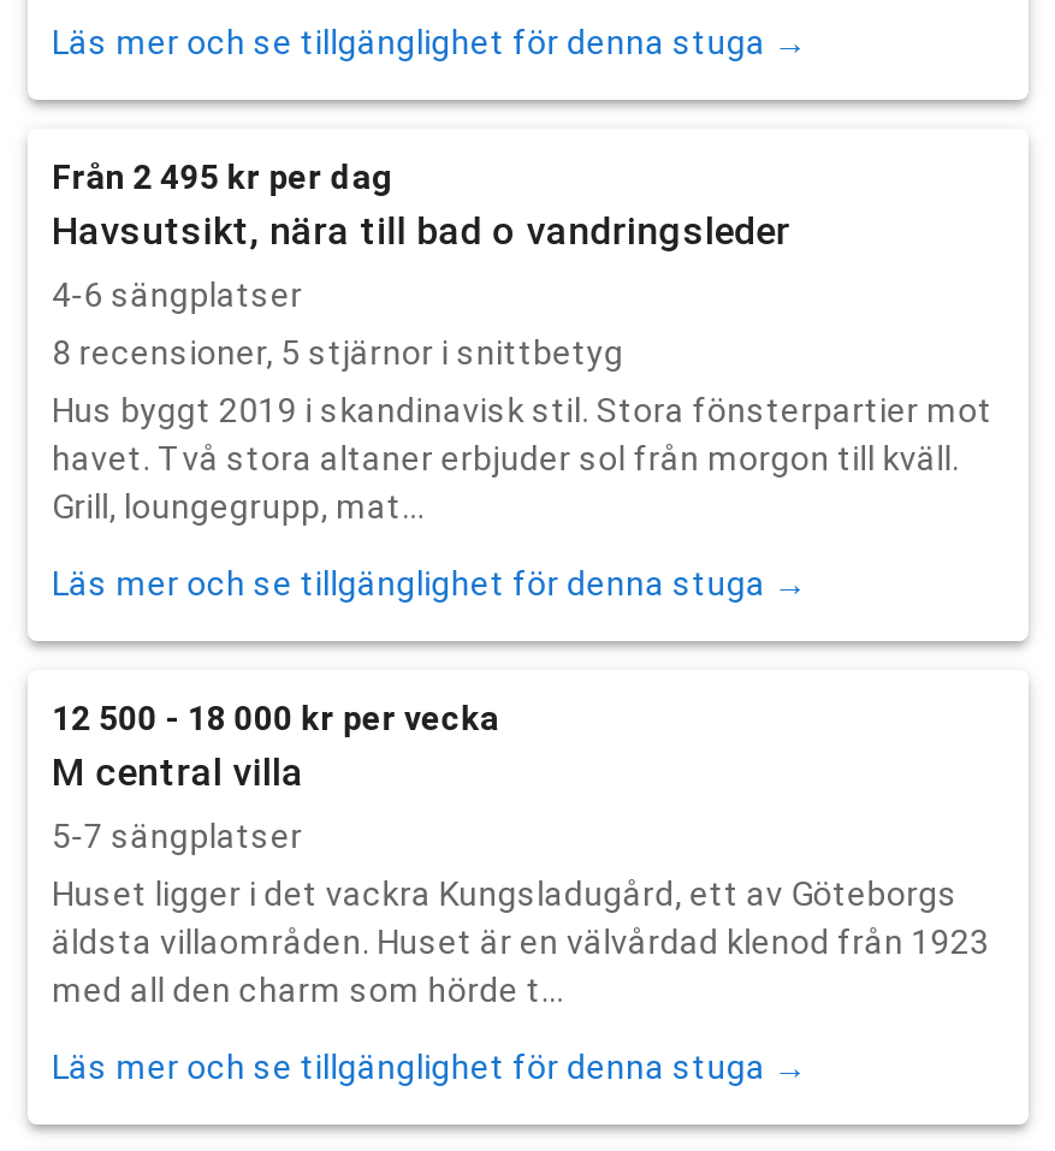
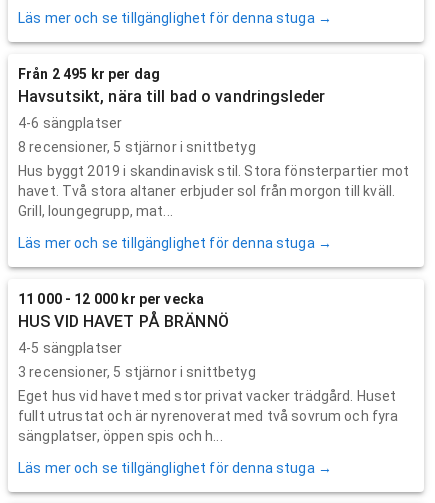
- 12 500 - 18 000 kr per vecka
- M central villa
- 5-7 sängplatser
- Huset ligger i det vackra Kungsladugård, ett av Göteborgs
- äldsta villaområden. Huset är en välvårdad klenod från 1923
- med all den charm som hörde t...
+ 11 000 - 12 000 kr per vecka
+ HUS VID HAVET PÅ BRÄNNÖ
+ 4-5 sängplatser
+ 3 recensioner, 5 stjärnor i snittbetyg
+ Eget hus vid havet med stor privat vacker trädgård. Huset
+ fullt utrustat och är nyrenoverat med två sovrum och fyra
+ sängplatser, öppen spis och h...
